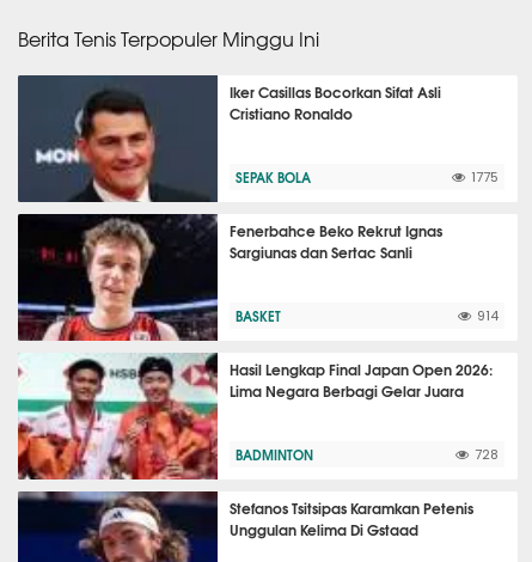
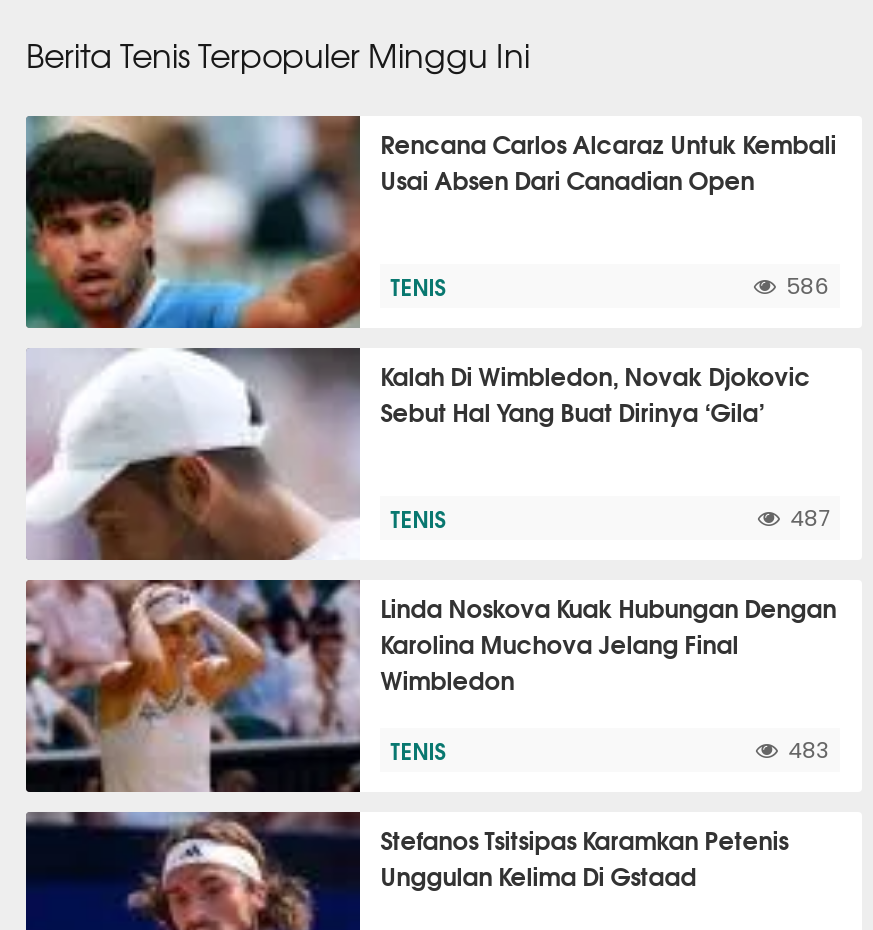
- [image]
- Iker Casillas Bocorkan Sifat Asli
- Cristiano Ronaldo
+ [image]
+ Rencana Carlos Alcaraz Untuk Kembali
+ Usai Absen Dari Canadian Open

- SEPAK BOLA
- 1775
+ TENIS
+ 586

- [image]
- Fenerbahce Beko Rekrut Ignas
- Sargiunas dan Sertac Sanli
+ [image]
+ Kalah Di Wimbledon, Novak Djokovic
+ Sebut Hal Yang Buat Dirinya ‘Gila’

- BASKET
- 914
+ TENIS
+ 487

- [image]
- Hasil Lengkap Final Japan Open 2026:
- Lima Negara Berbagi Gelar Juara
+ [image]
+ Linda Noskova Kuak Hubungan Dengan
+ Karolina Muchova Jelang Final
+ Wimbledon

- BADMINTON
- 728
+ TENIS
+ 483
